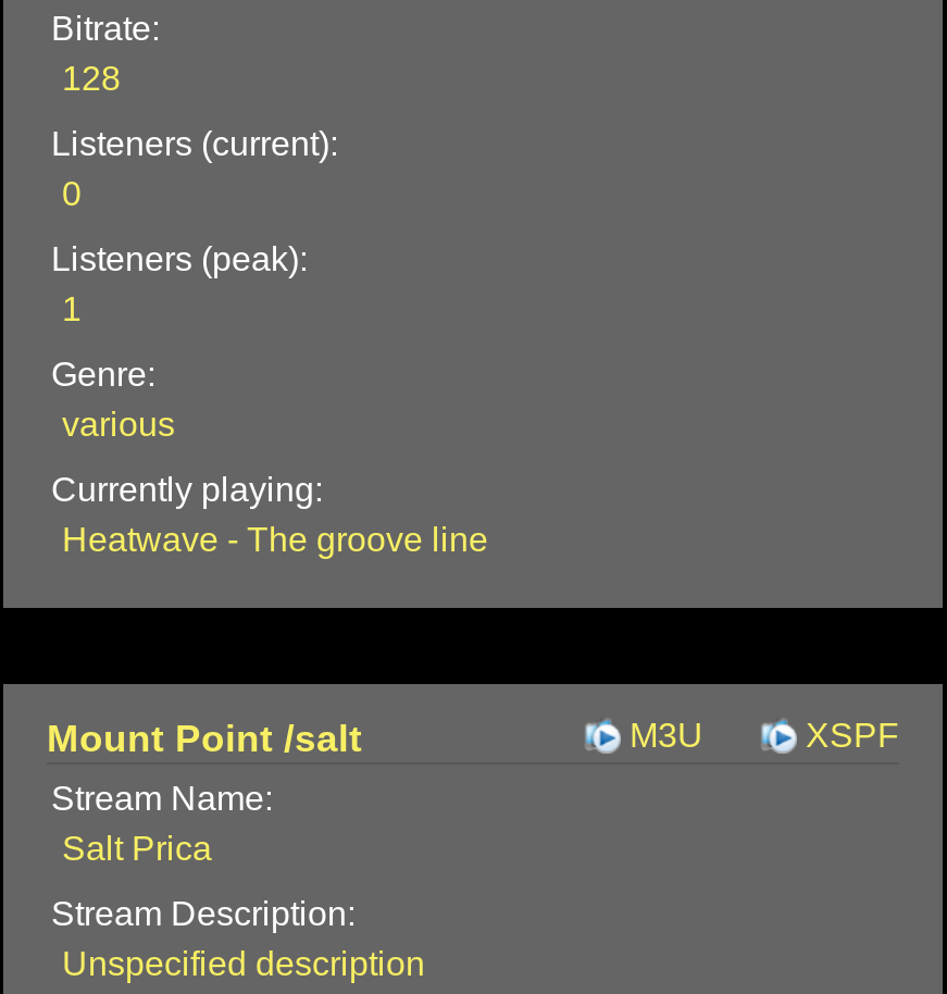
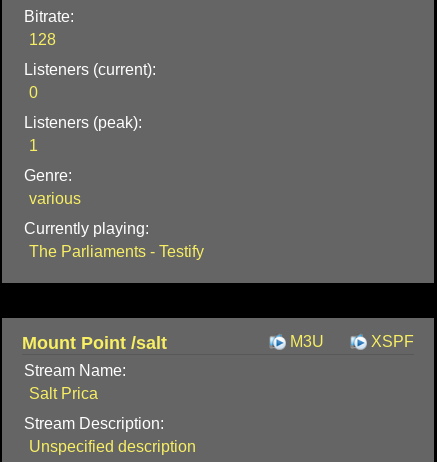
- Heatwave - The groove line
+ The Parliaments - Testify
